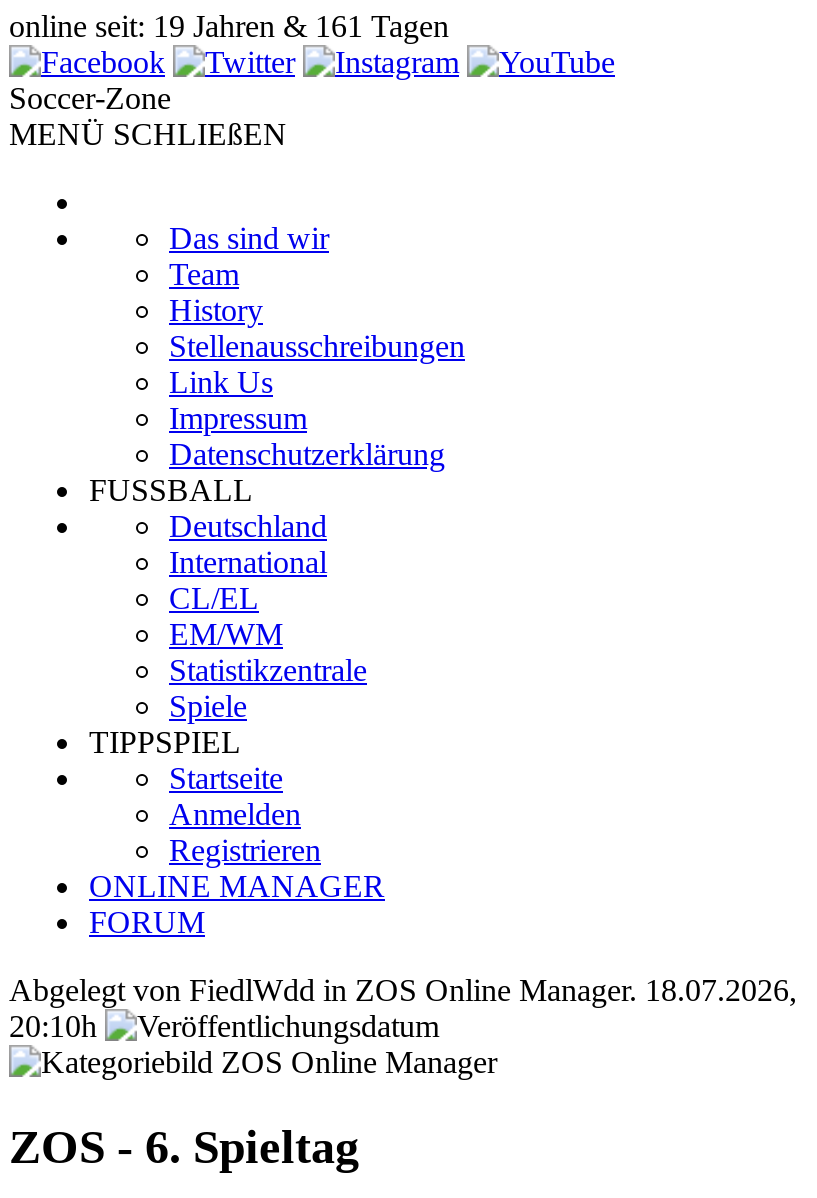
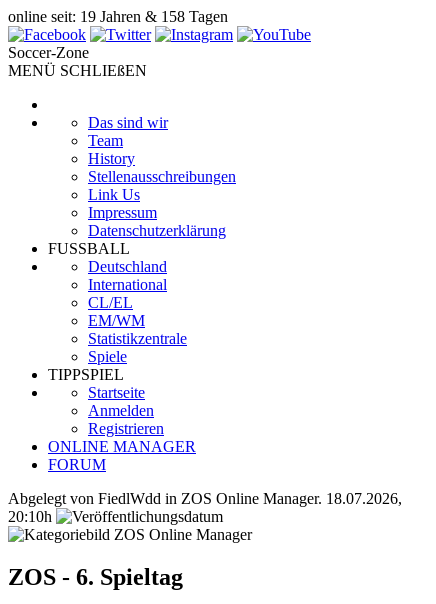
- online seit: 19 Jahren & 161 Tagen
+ online seit: 19 Jahren & 158 Tagen
